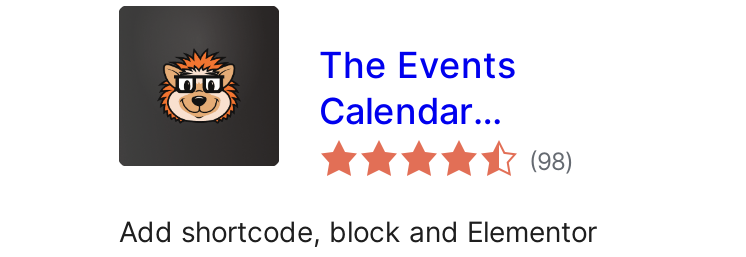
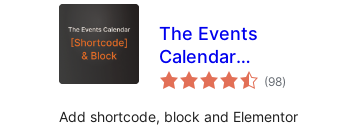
- [image]
+ [image]
